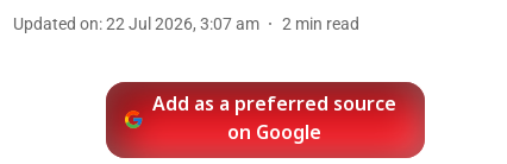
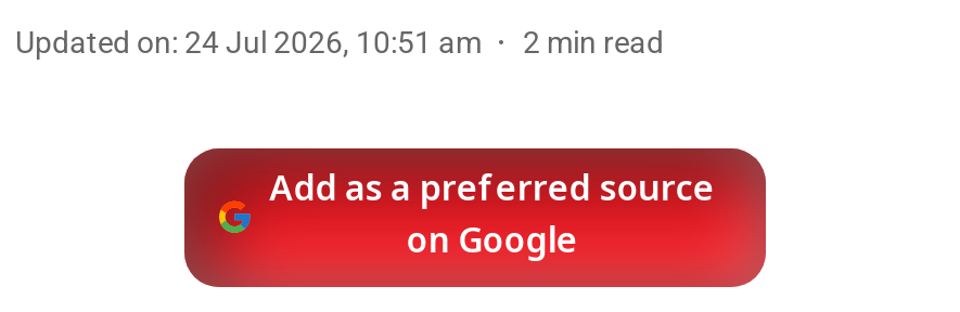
- Updated on: 22 Jul 2026, 3:07 am
+ Updated on: 24 Jul 2026, 10:51 am
